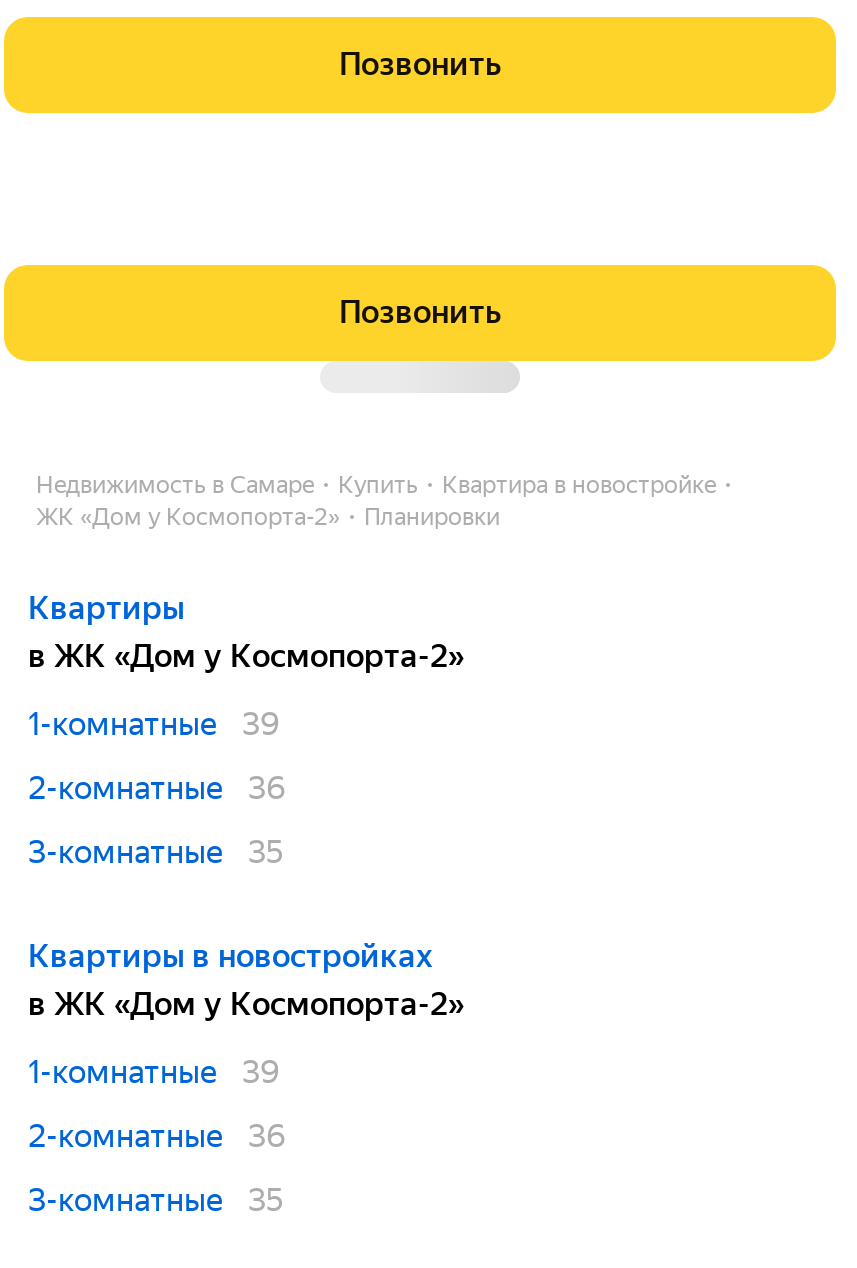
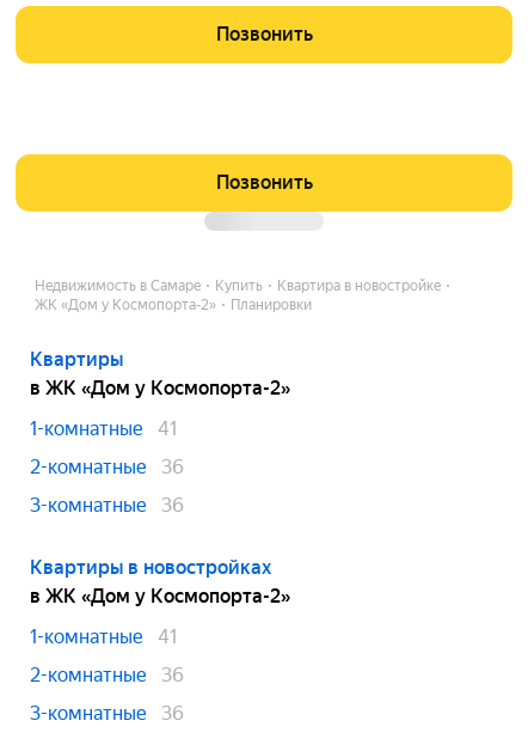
- 1-комнатные 39
+ 1-комнатные 41

- 3-комнатные 35
+ 3-комнатные 36

- 1-комнатные 39
+ 1-комнатные 41

- 3-комнатные 35
+ 3-комнатные 36
